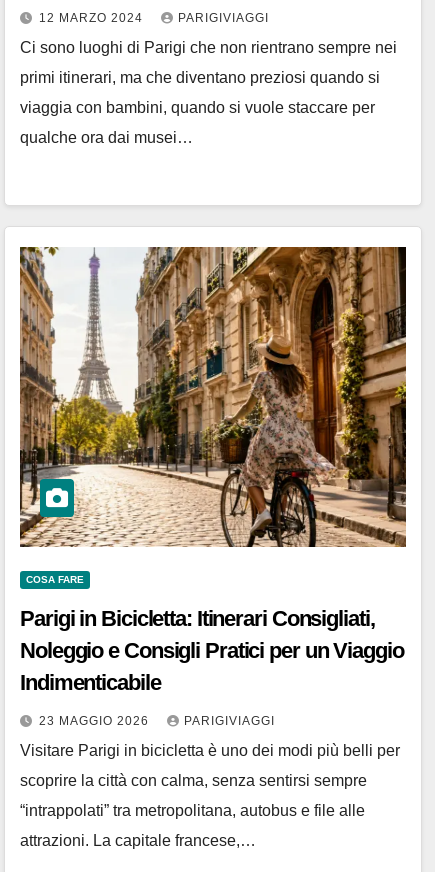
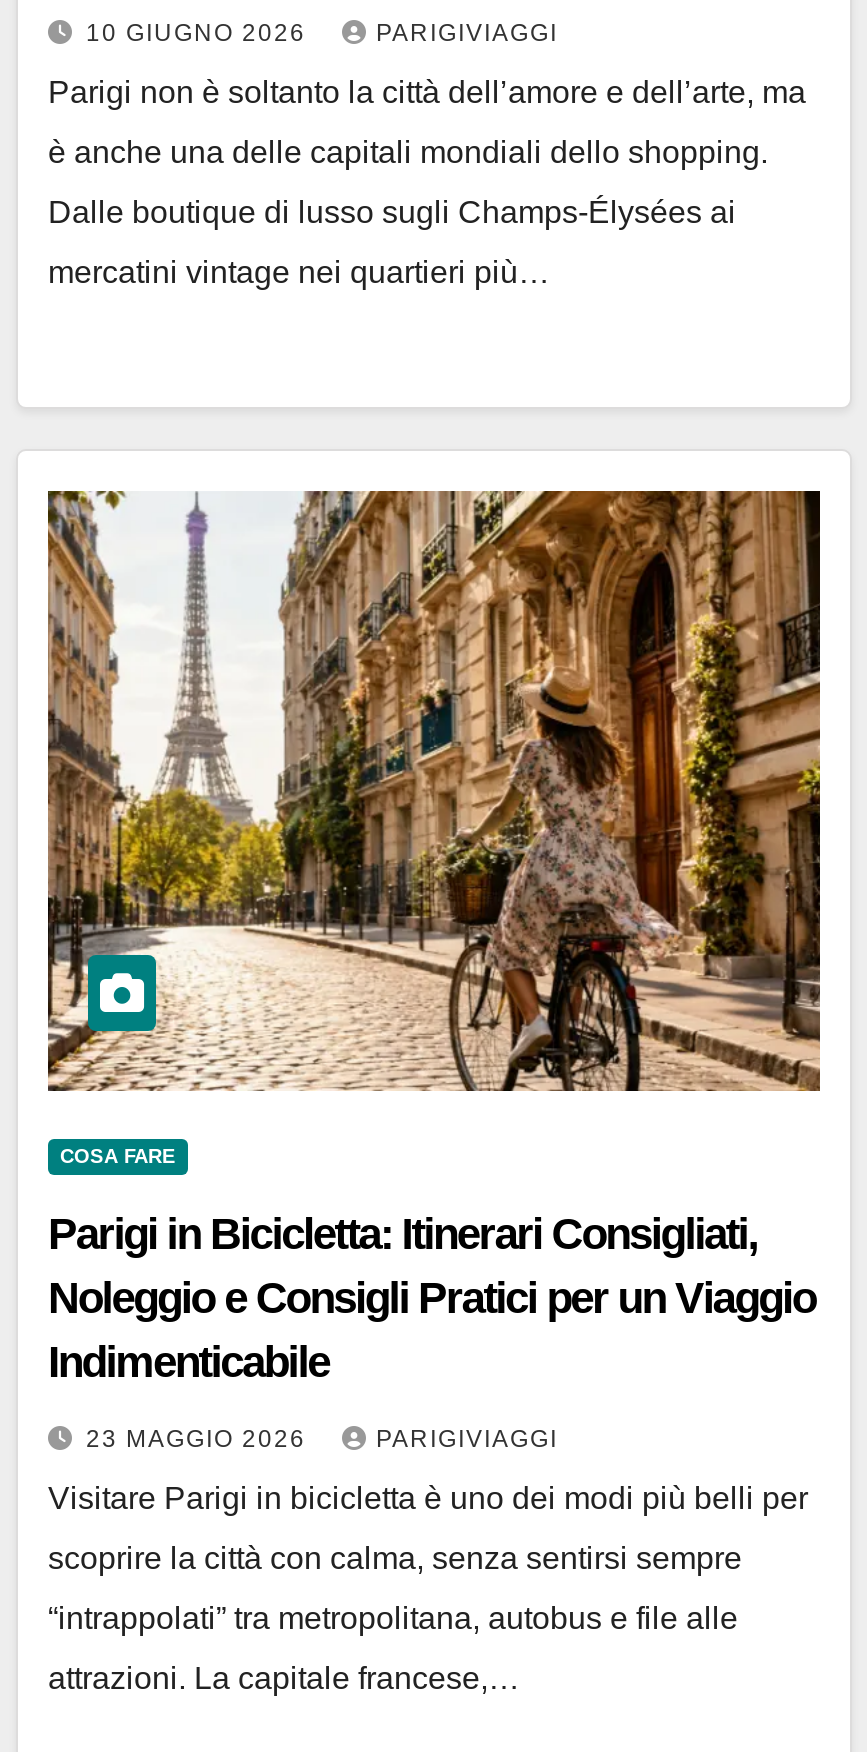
- 12 MARZO 2024
+ 10 GIUGNO 2026

- Ci sono luoghi di Parigi che non rientrano sempre nei
+ Parigi non è soltanto la città dell’amore e dell’arte, ma

- primi itinerari, ma che diventano preziosi quando si
+ è anche una delle capitali mondiali dello shopping.

- viaggia con bambini, quando si vuole staccare per
+ Dalle boutique di lusso sugli Champs-Élysées ai

- qualche ora dai musei…
+ mercatini vintage nei quartieri più…
